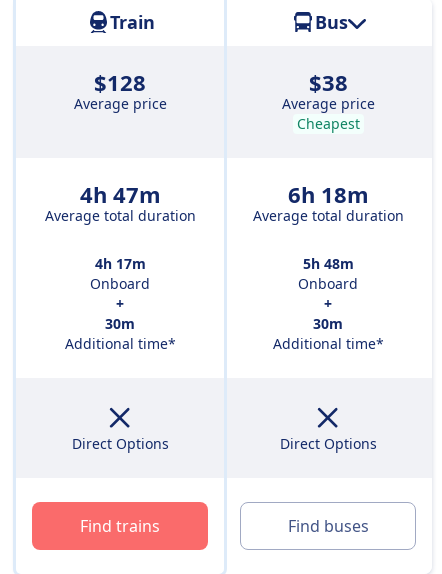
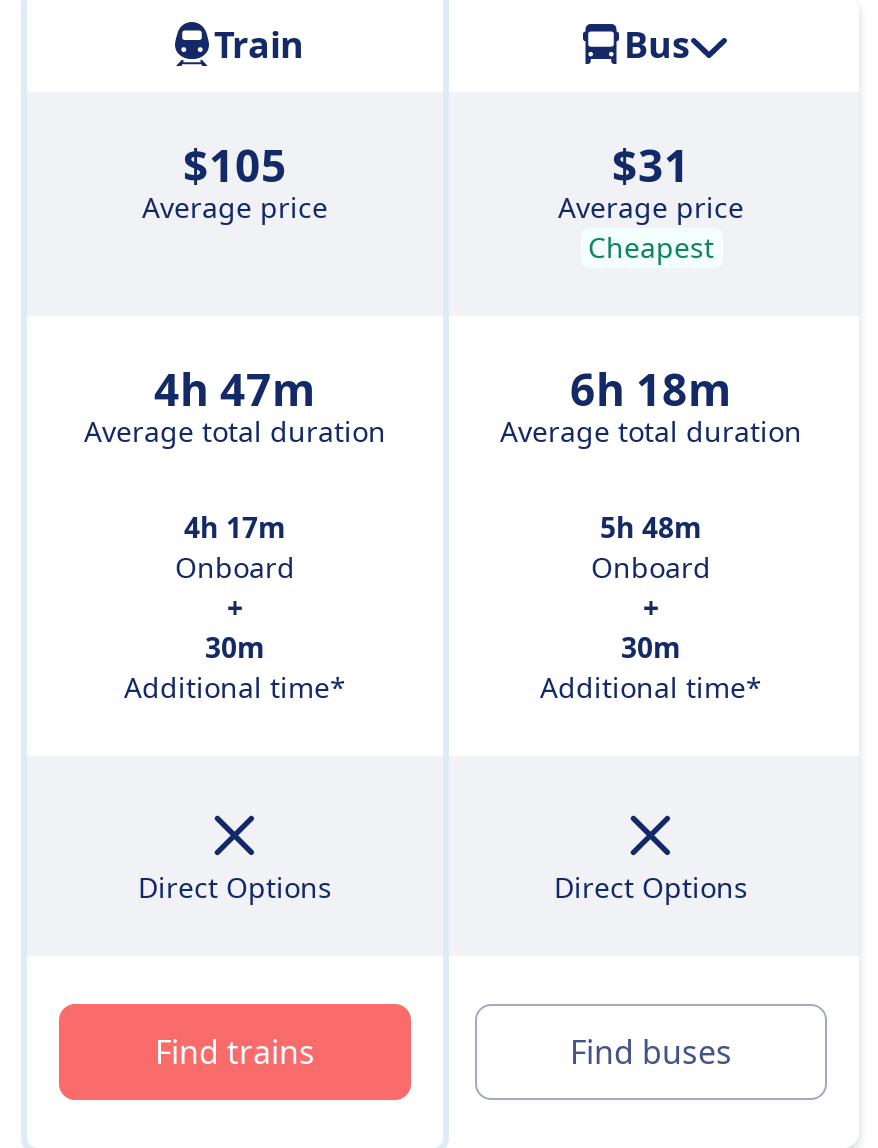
- $128
+ $105

- $38
+ $31
